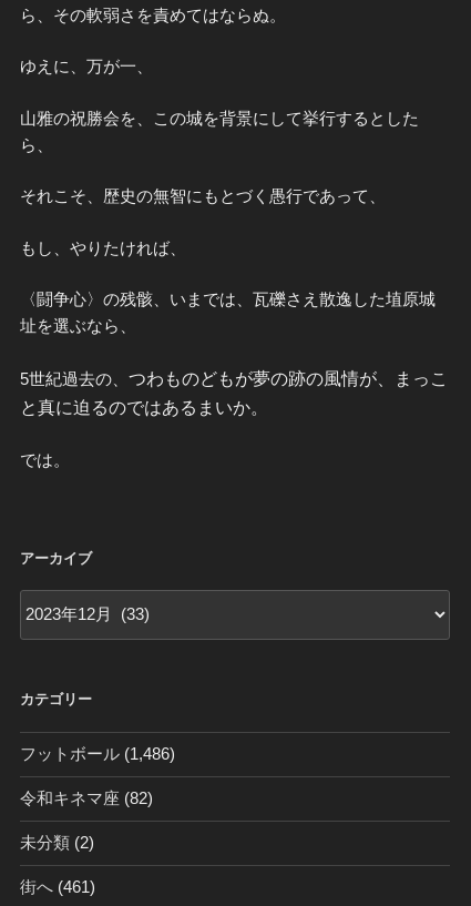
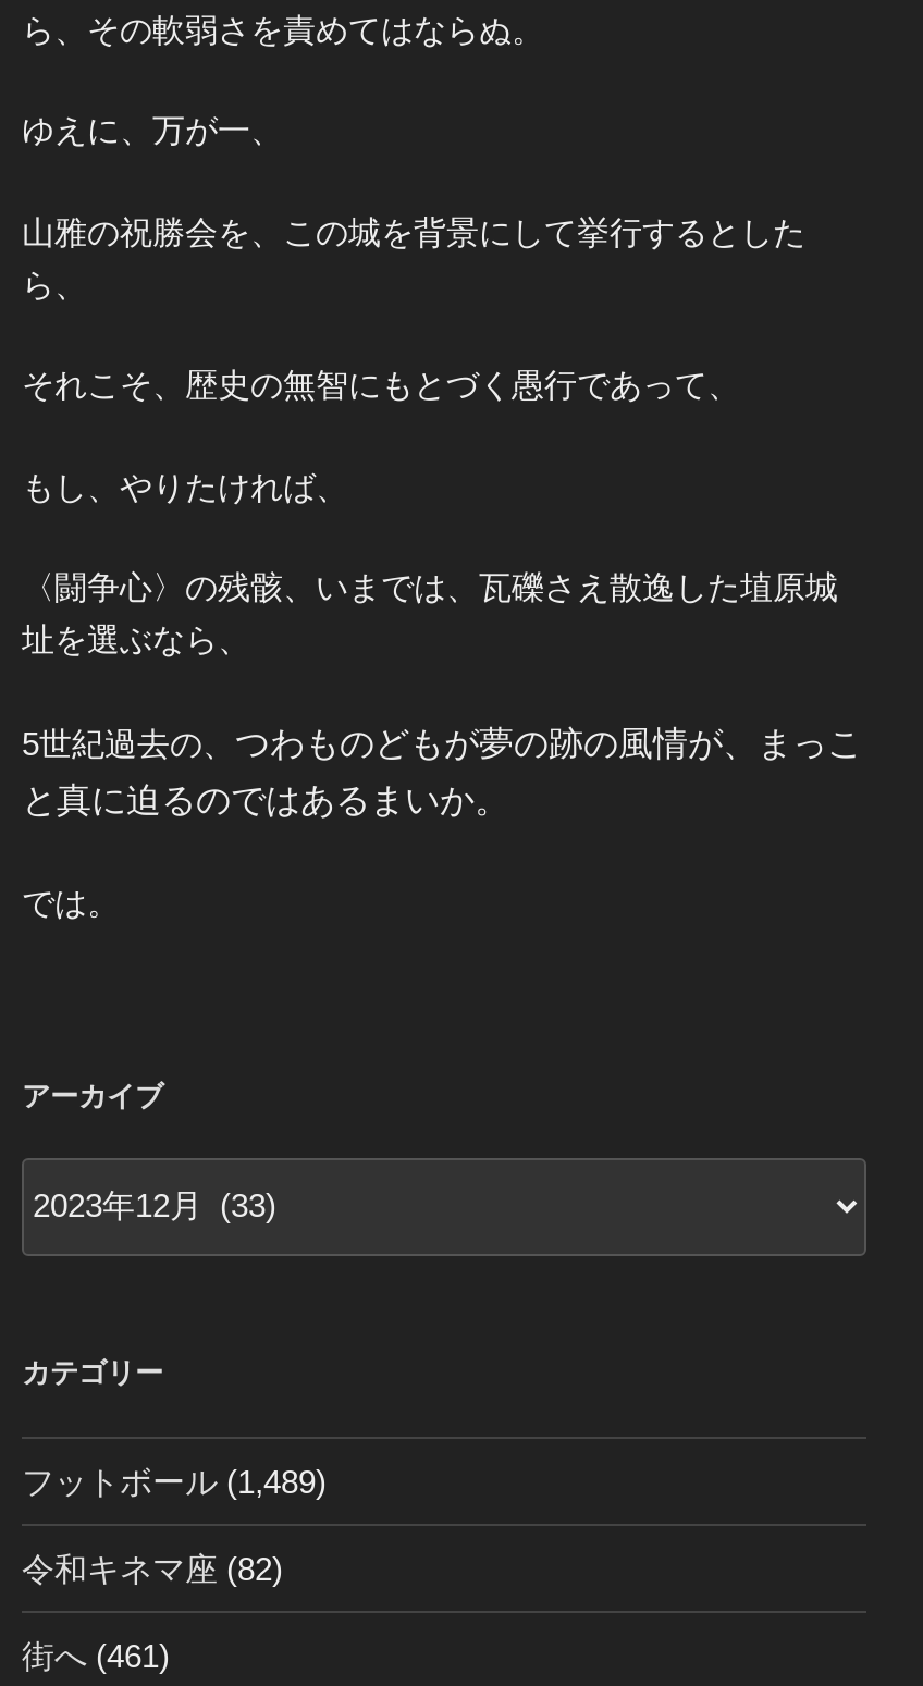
- フットボール(1,486)
+ フットボール(1,489)

- 未分類(2)
